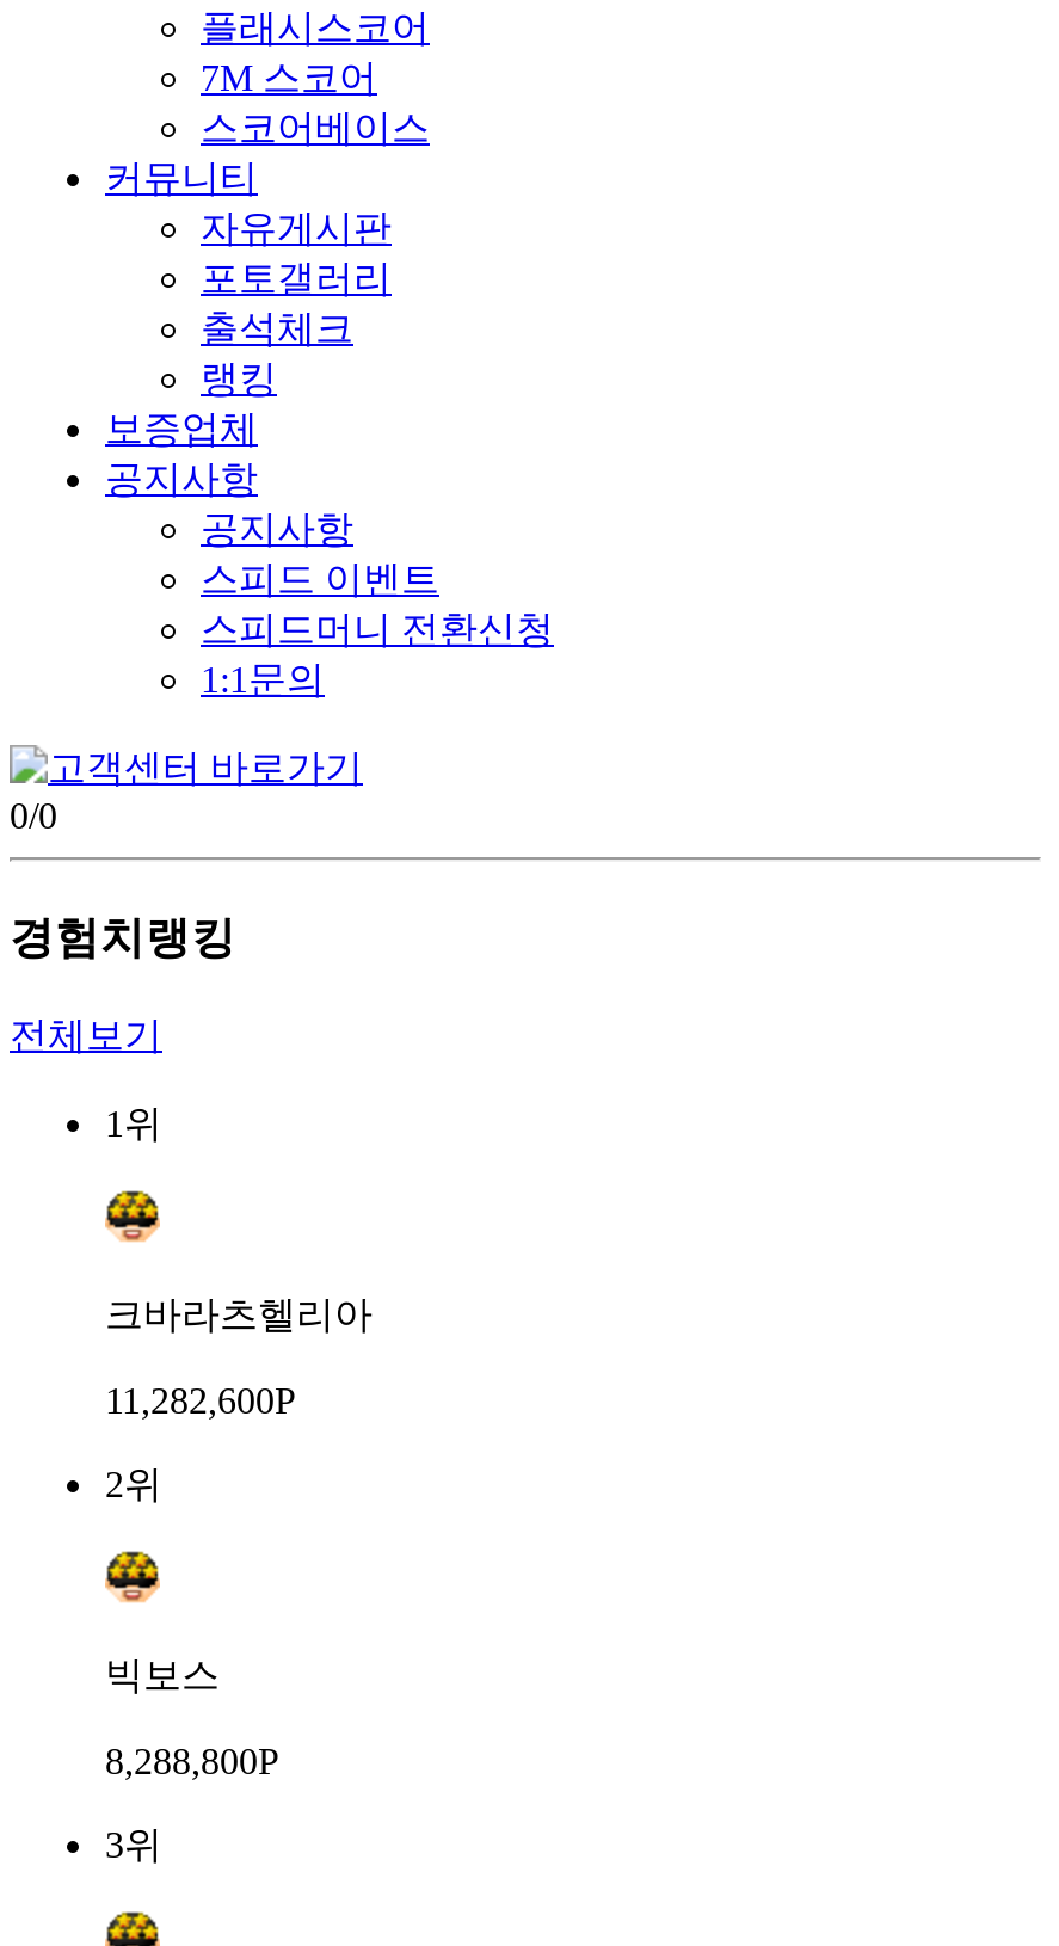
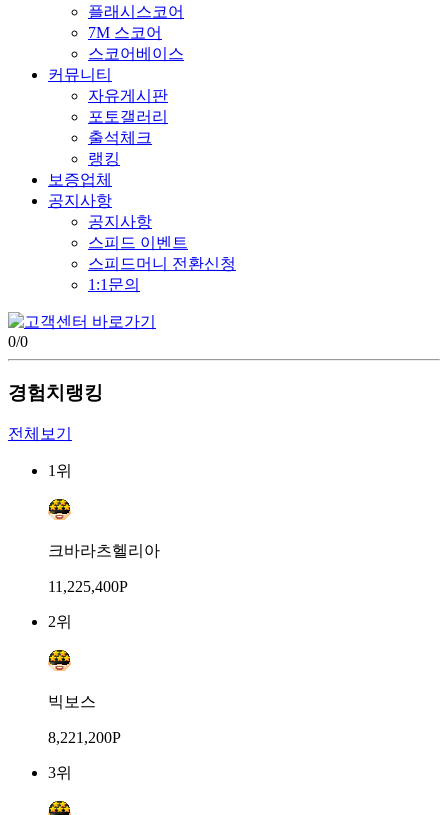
- 11,282,600P
+ 11,225,400P

- 8,288,800P
+ 8,221,200P
